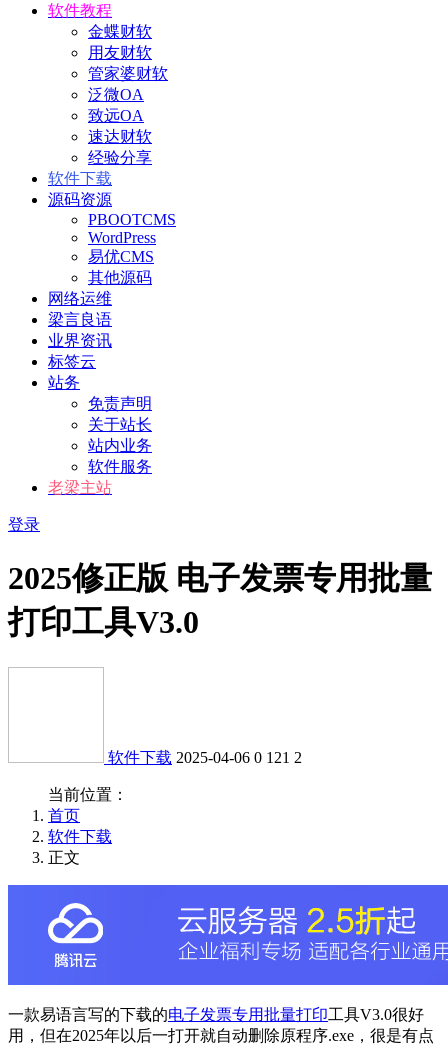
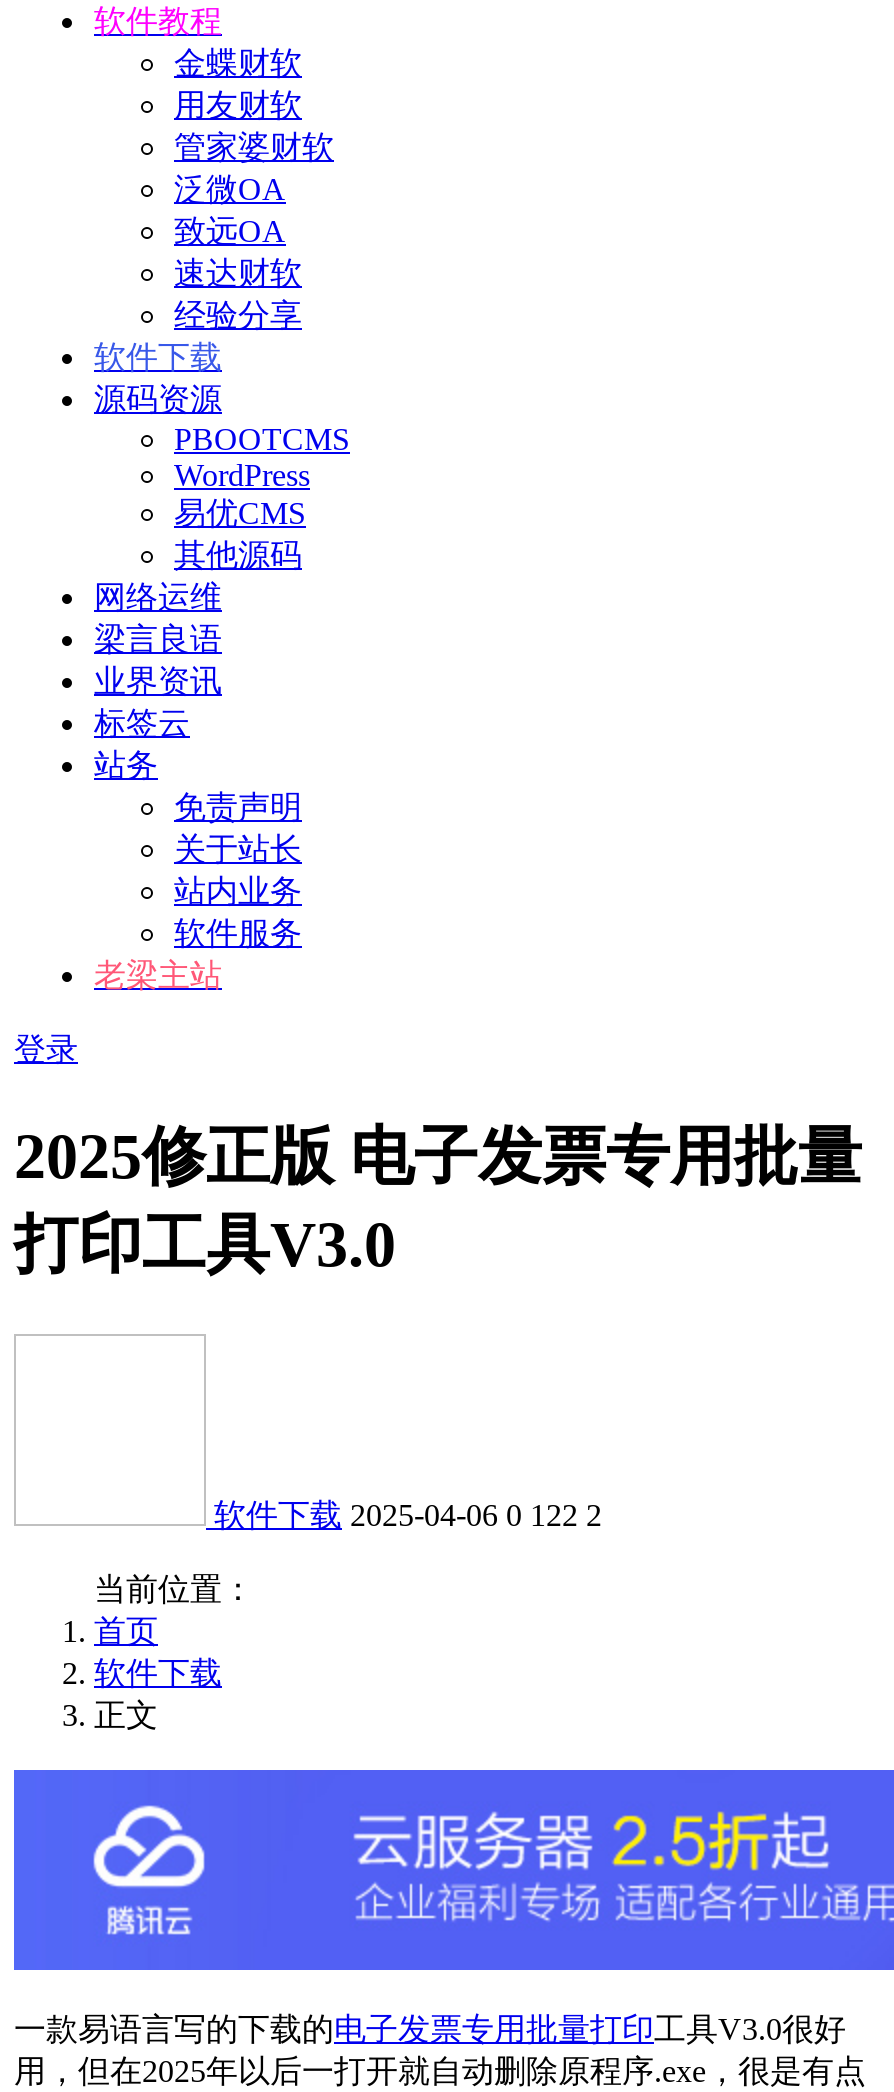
- 软件下载 2025-04-06 0 121 2
+ 软件下载 2025-04-06 0 122 2
